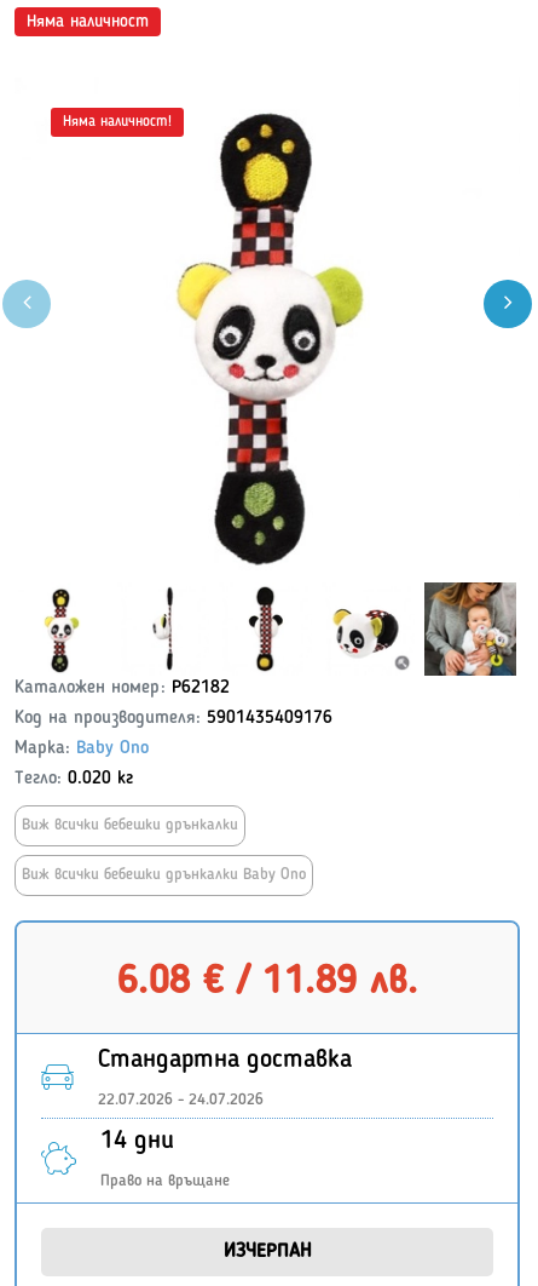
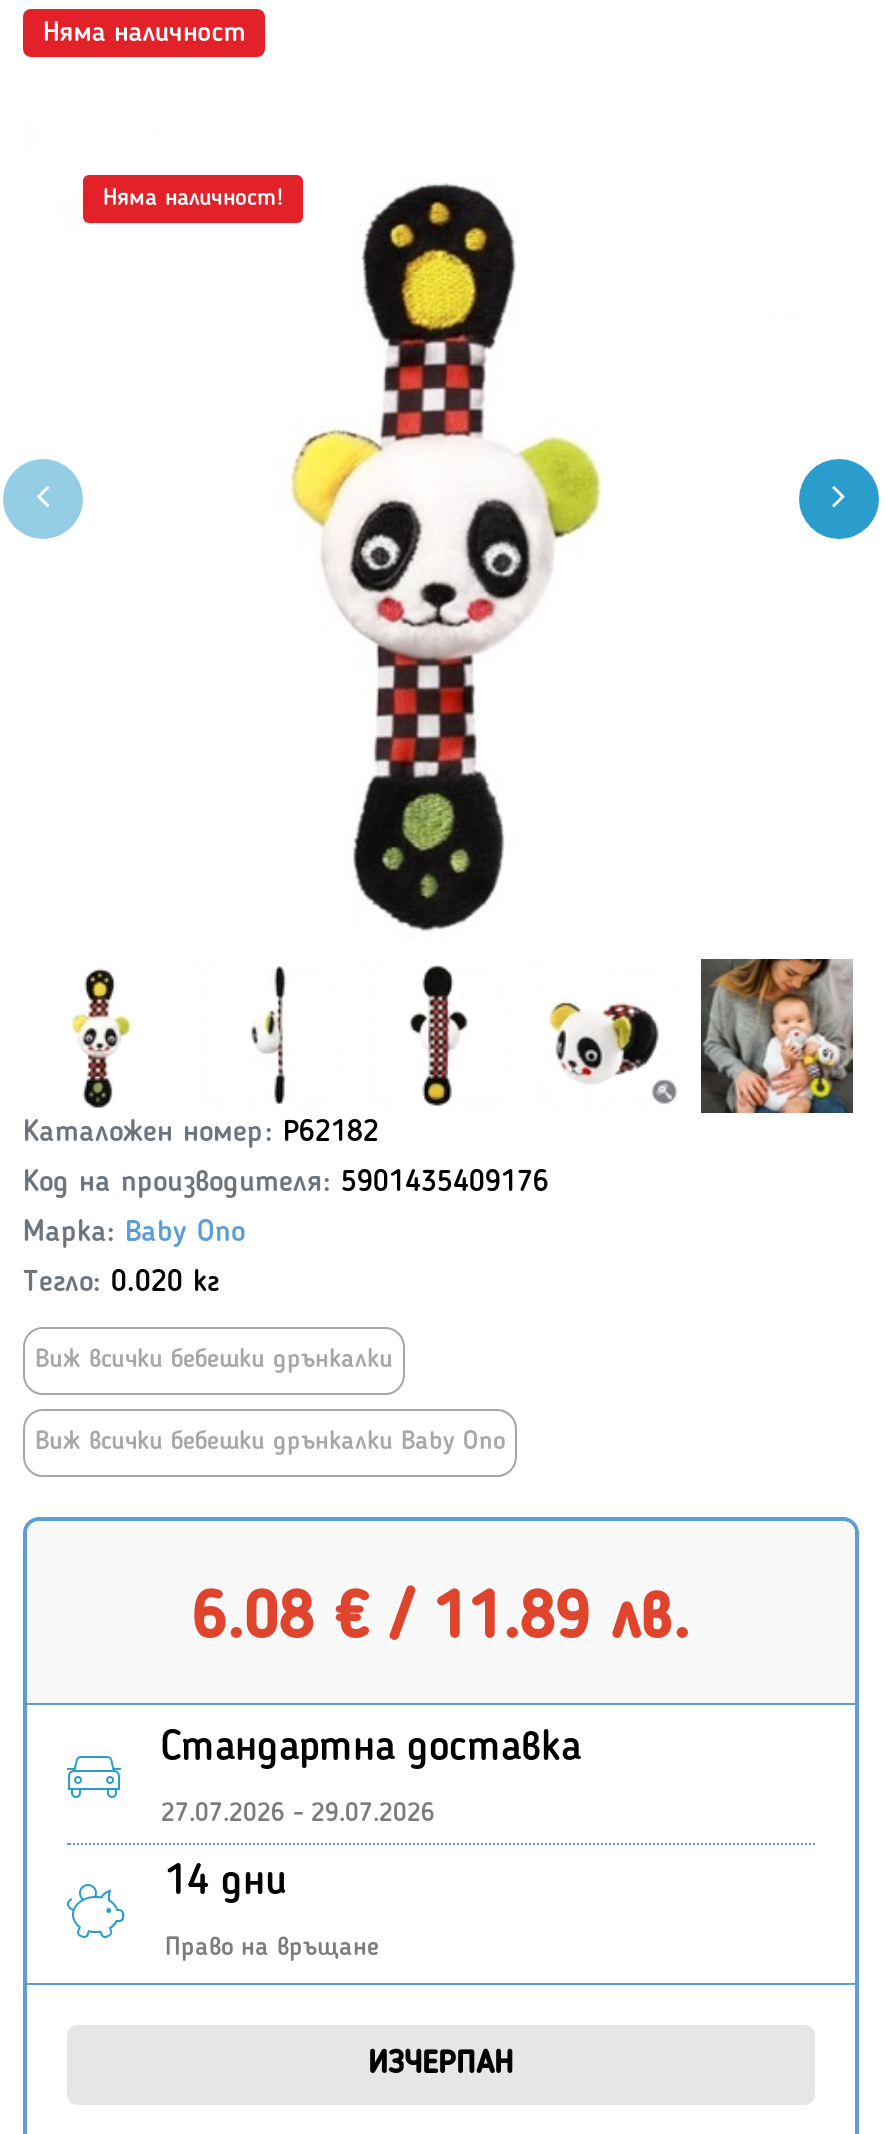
- 22.07.2026 - 24.07.2026
+ 27.07.2026 - 29.07.2026
